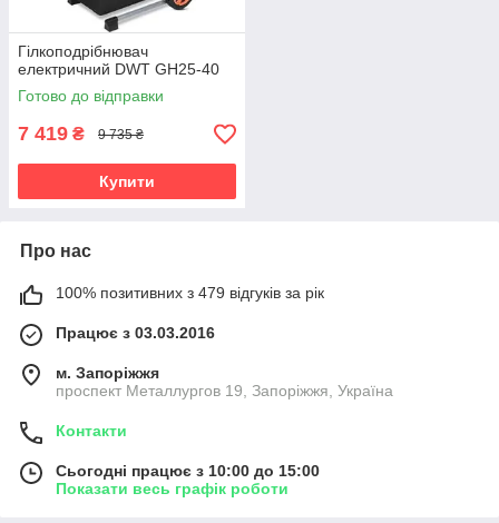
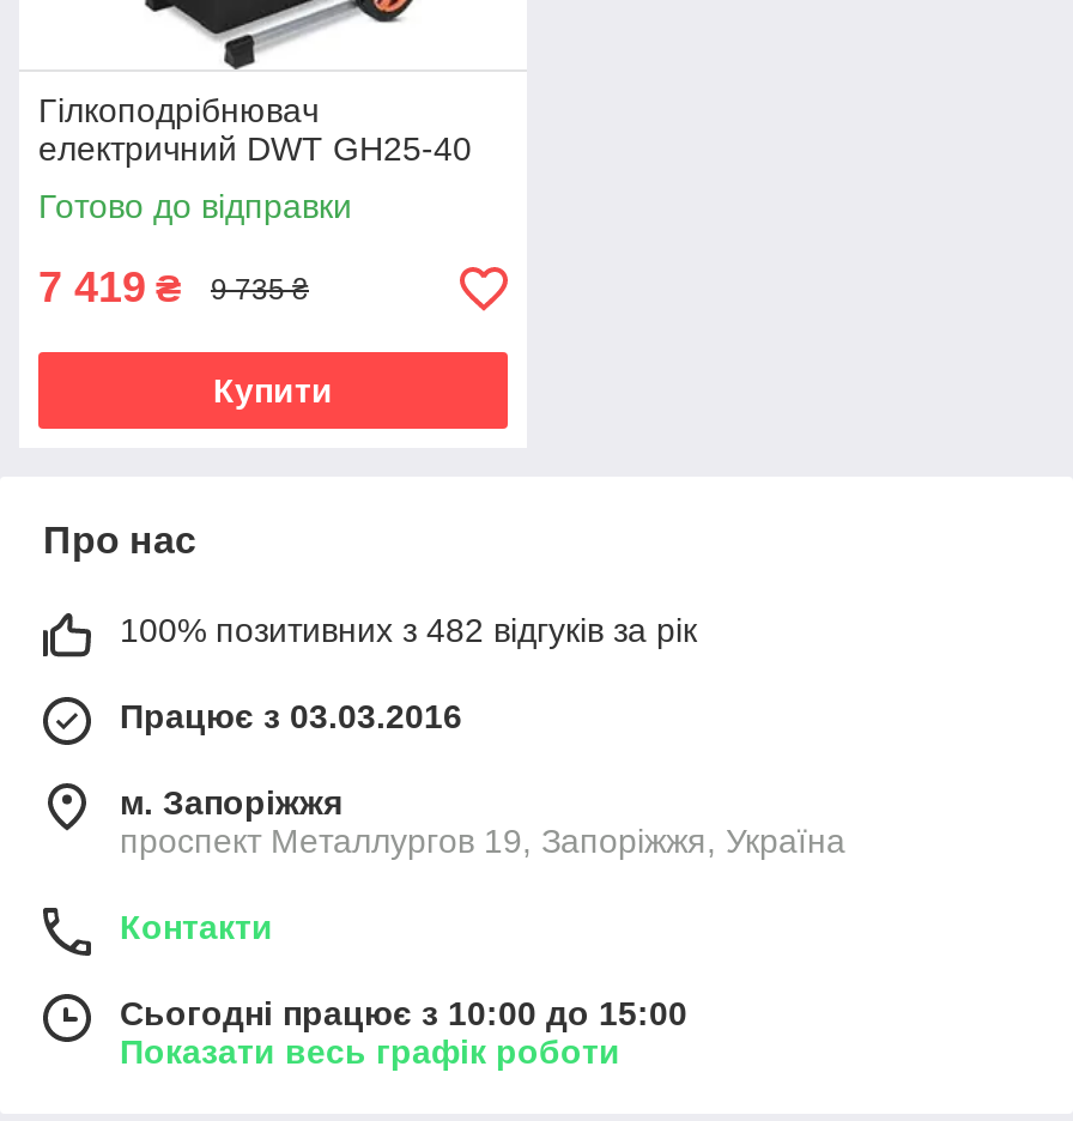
- 100% позитивних з 479 відгуків за рік
+ 100% позитивних з 482 відгуків за рік
